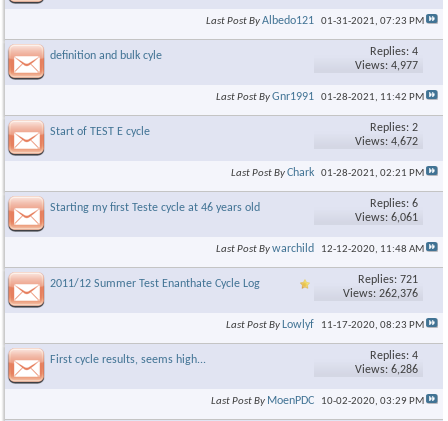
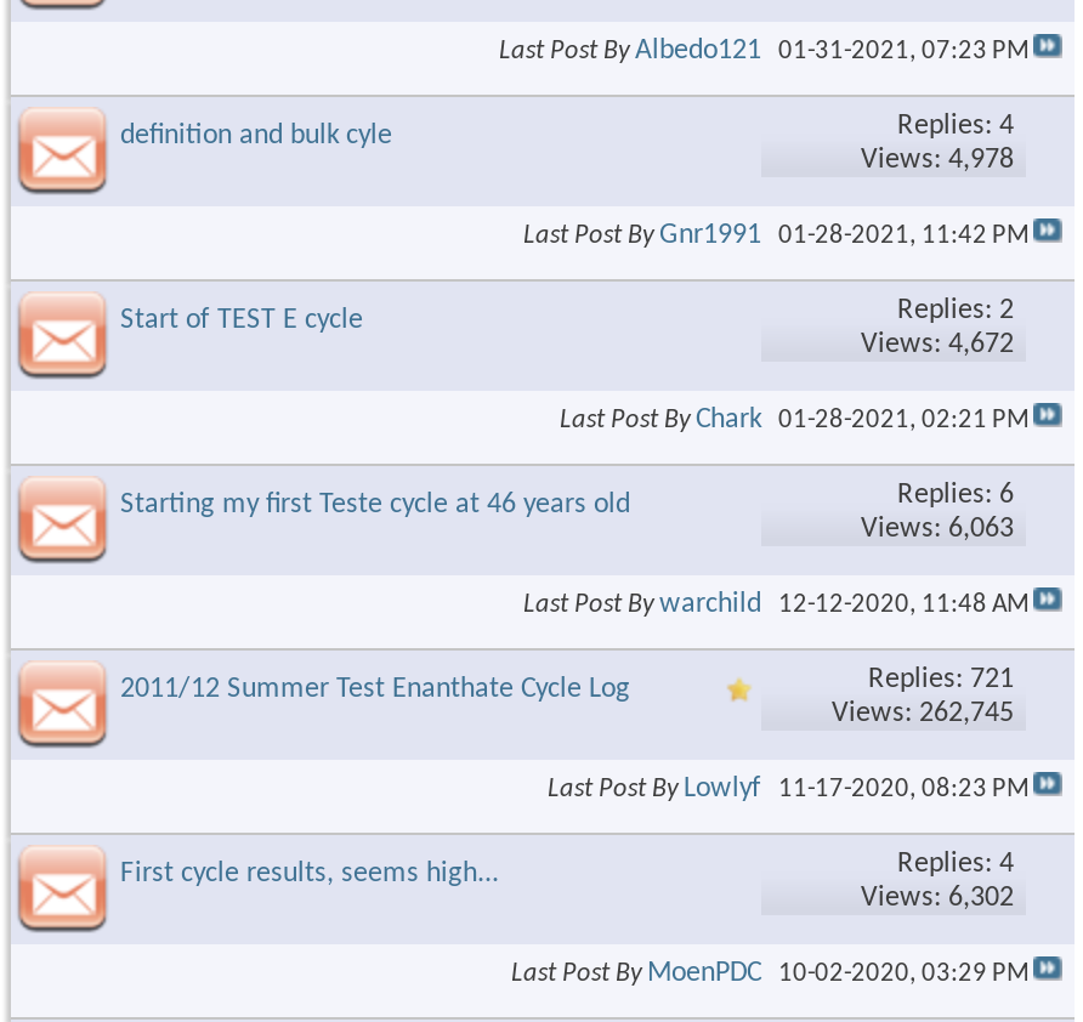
- Views: 4,977
+ Views: 4,978

- Views: 6,061
+ Views: 6,063

- Views: 262,376
+ Views: 262,745

- Views: 6,286
+ Views: 6,302
